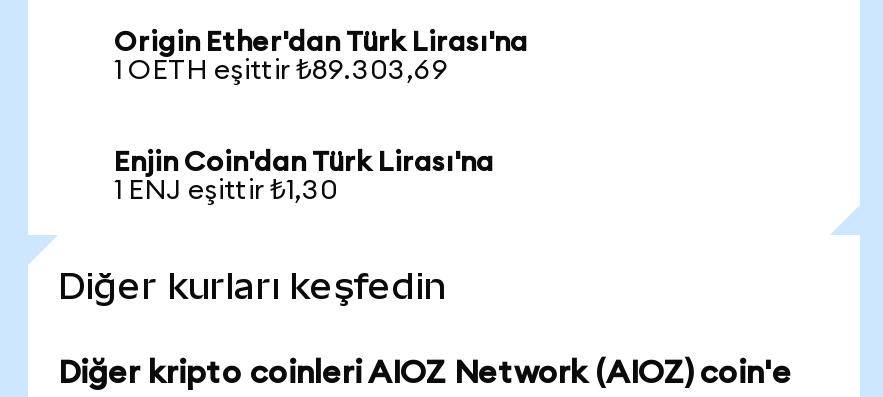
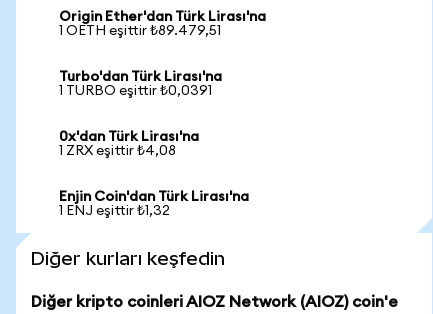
- 1 OETH eşittir ₺89.303,69
+ 1 OETH eşittir ₺89.479,51
+ Turbo'dan Türk Lirası'na
+ 1 TURBO eşittir ₺0,0391
+ 0x'dan Türk Lirası'na
+ 1 ZRX eşittir ₺4,08

- 1 ENJ eşittir ₺1,30
+ 1 ENJ eşittir ₺1,32
